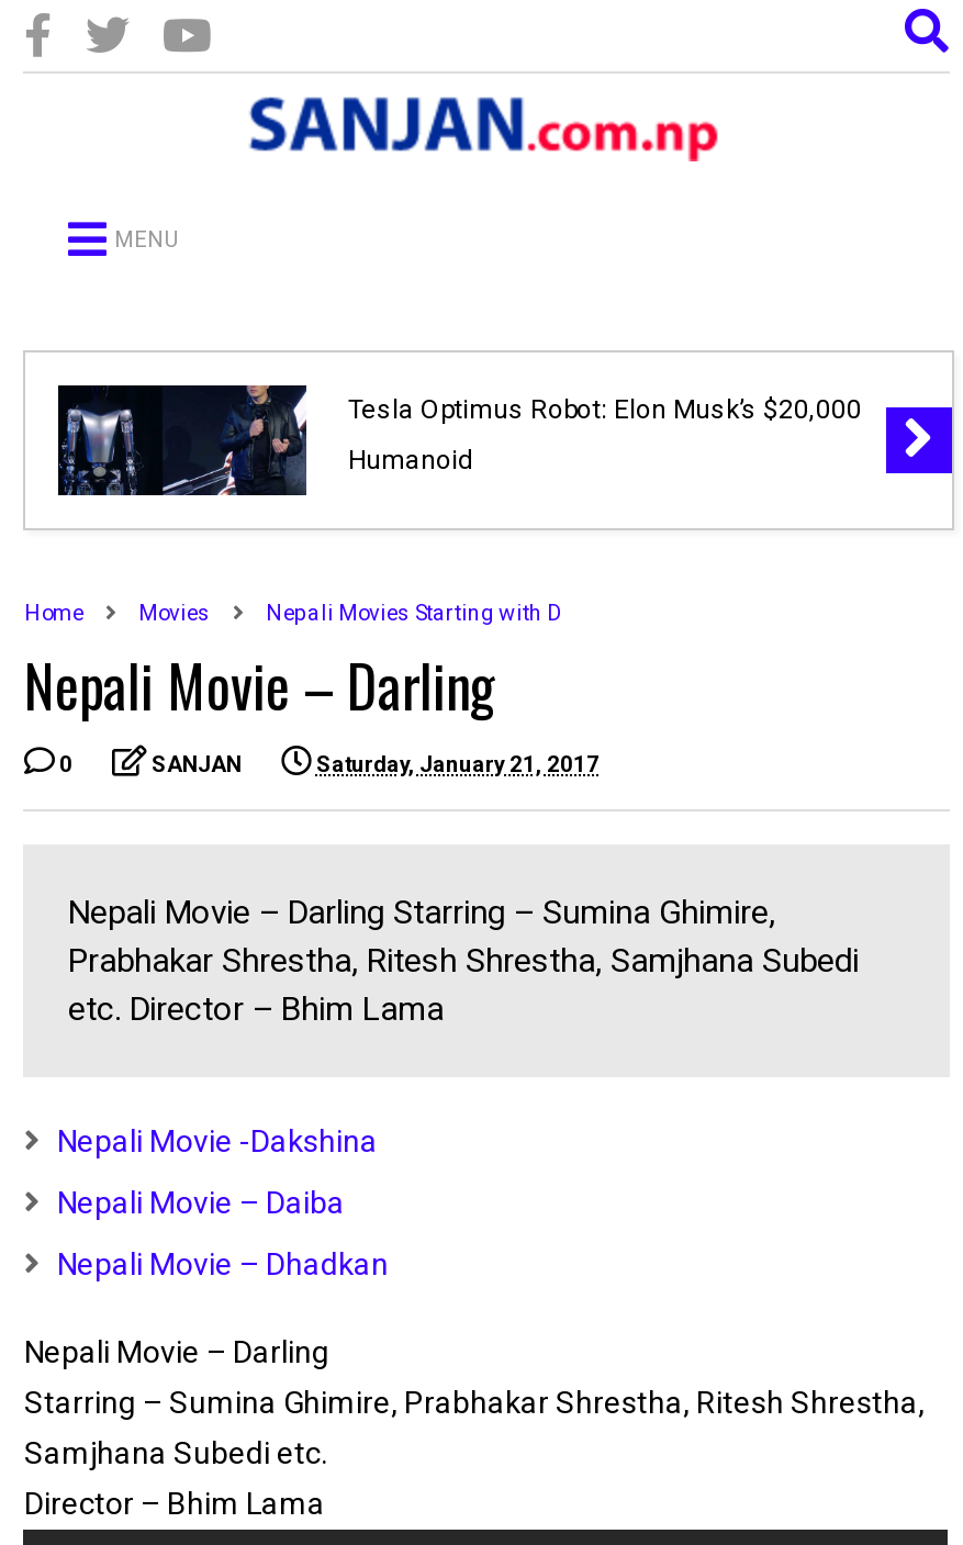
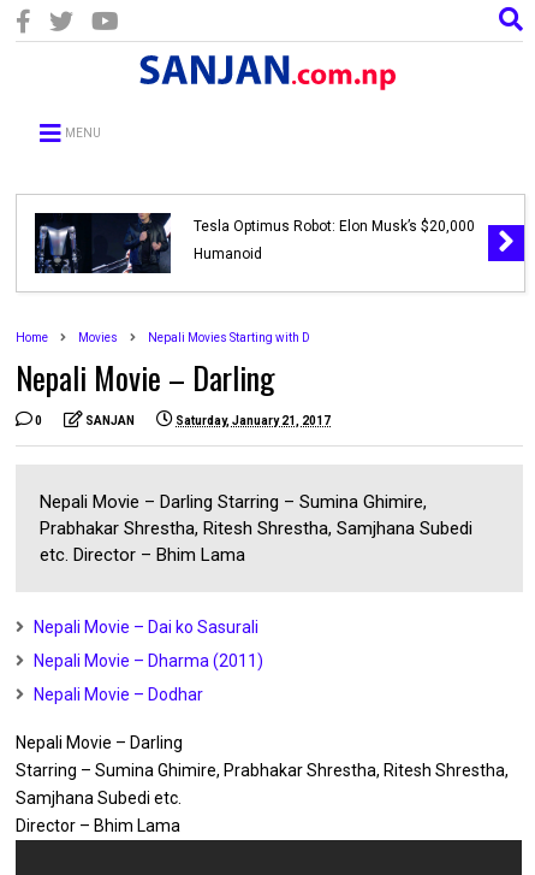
- Nepali Movie -Dakshina
+ Nepali Movie – Dai ko Sasurali

- Nepali Movie – Daiba
+ Nepali Movie – Dharma (2011)

- Nepali Movie – Dhadkan
+ Nepali Movie – Dodhar
